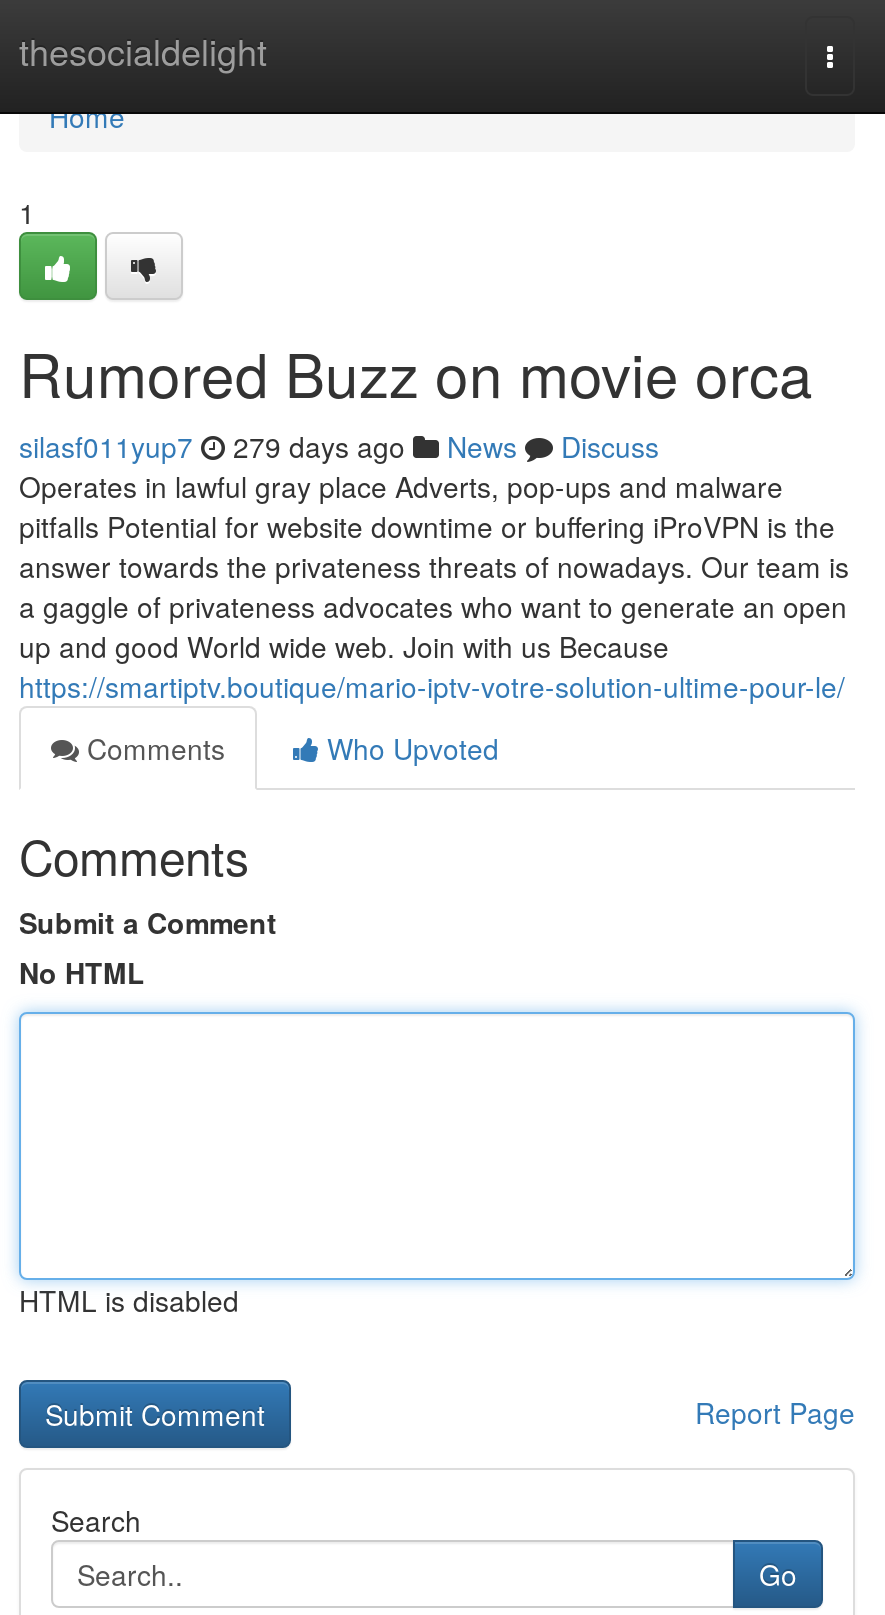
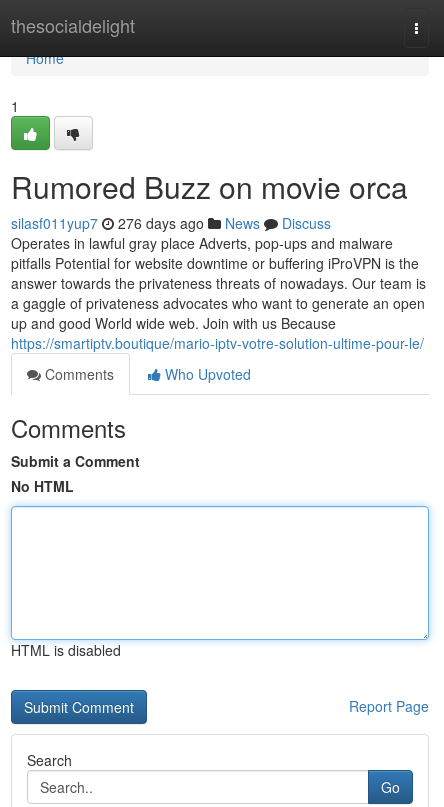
- silasf011yup7 279 days ago News Discuss
+ silasf011yup7 276 days ago News Discuss
